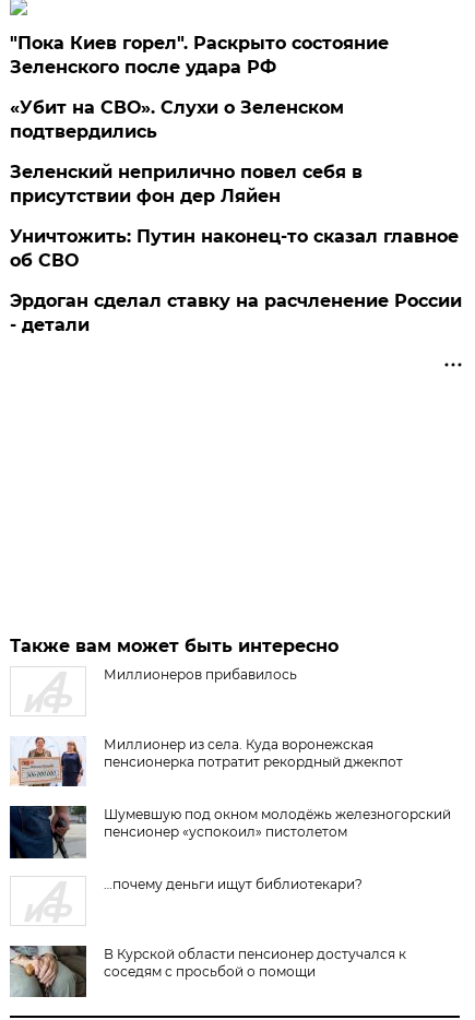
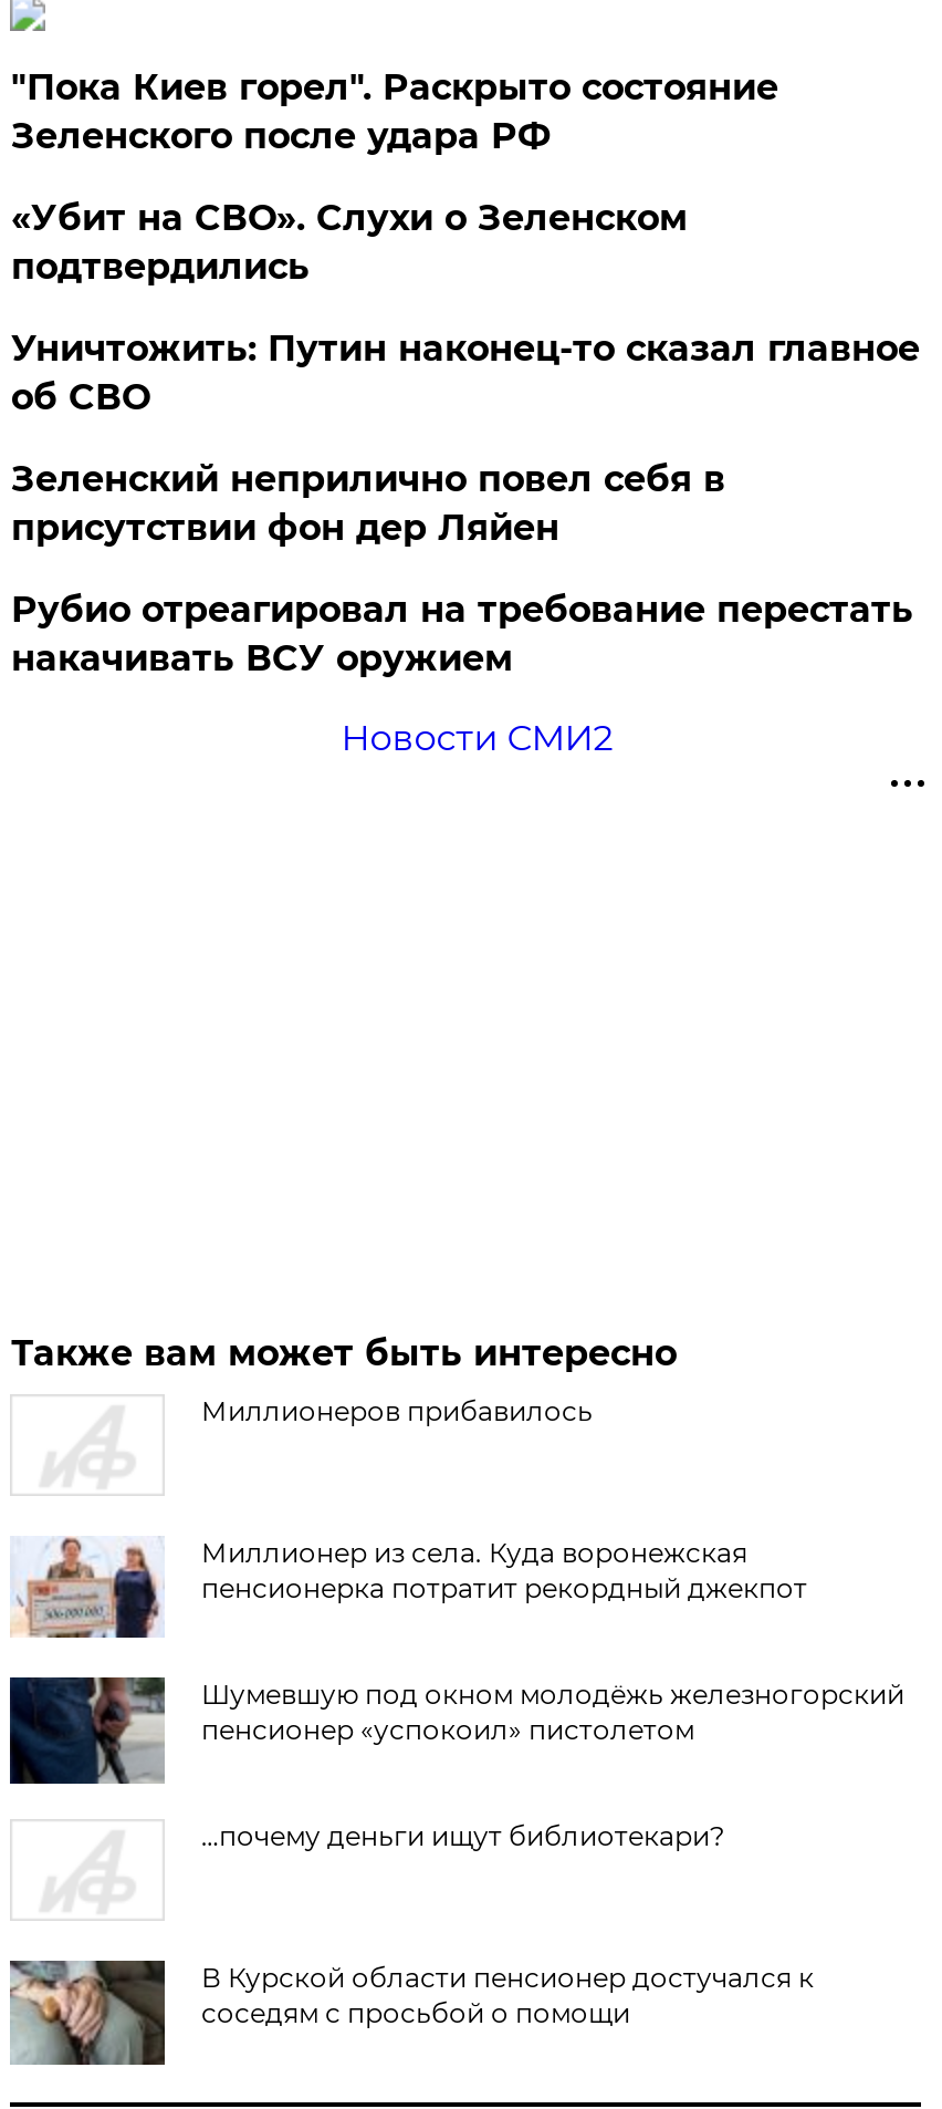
moved down: Зеленский неприлично повел cебя в | присутствии фон дер Ляйен

+ Рубио отреагировал на требование перестать
+ накачивать ВСУ оружием

moved up: Уничтожить: Путин наконец-то сказал главное | об СВО

- Эрдоган сделал ставку на расчленение России
- - детали
+ Новости СМИ2
